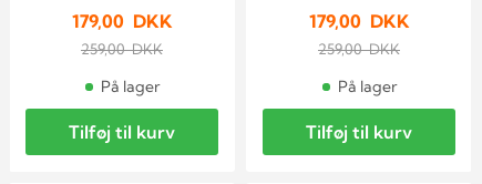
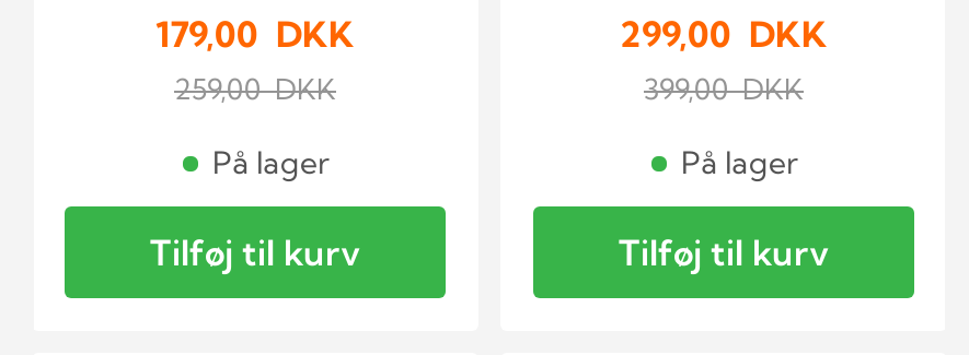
- 179,00 DKK
- 259,00 DKK
+ 299,00 DKK
+ 399,00 DKK
